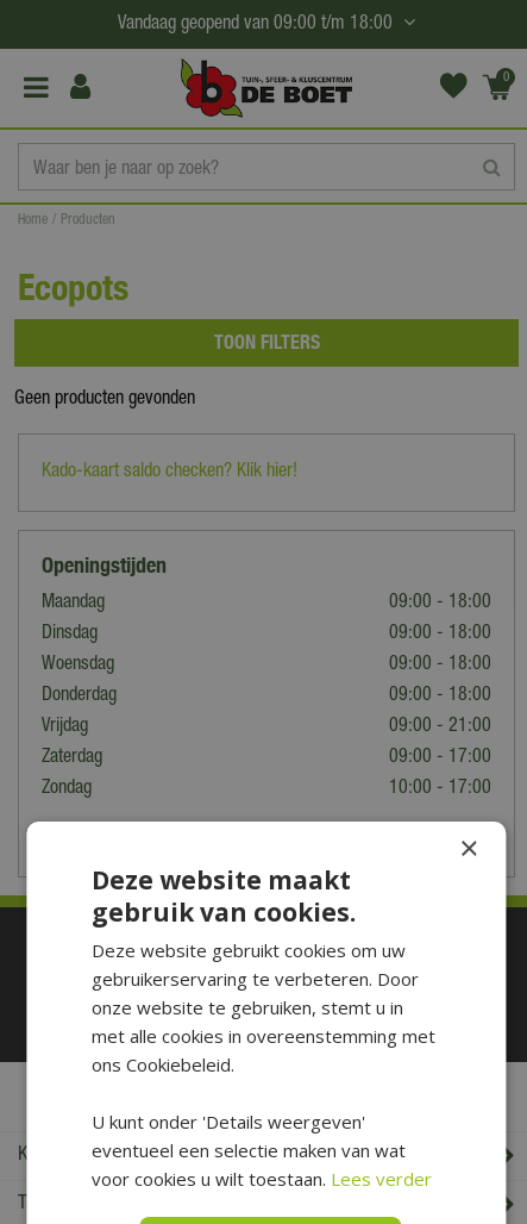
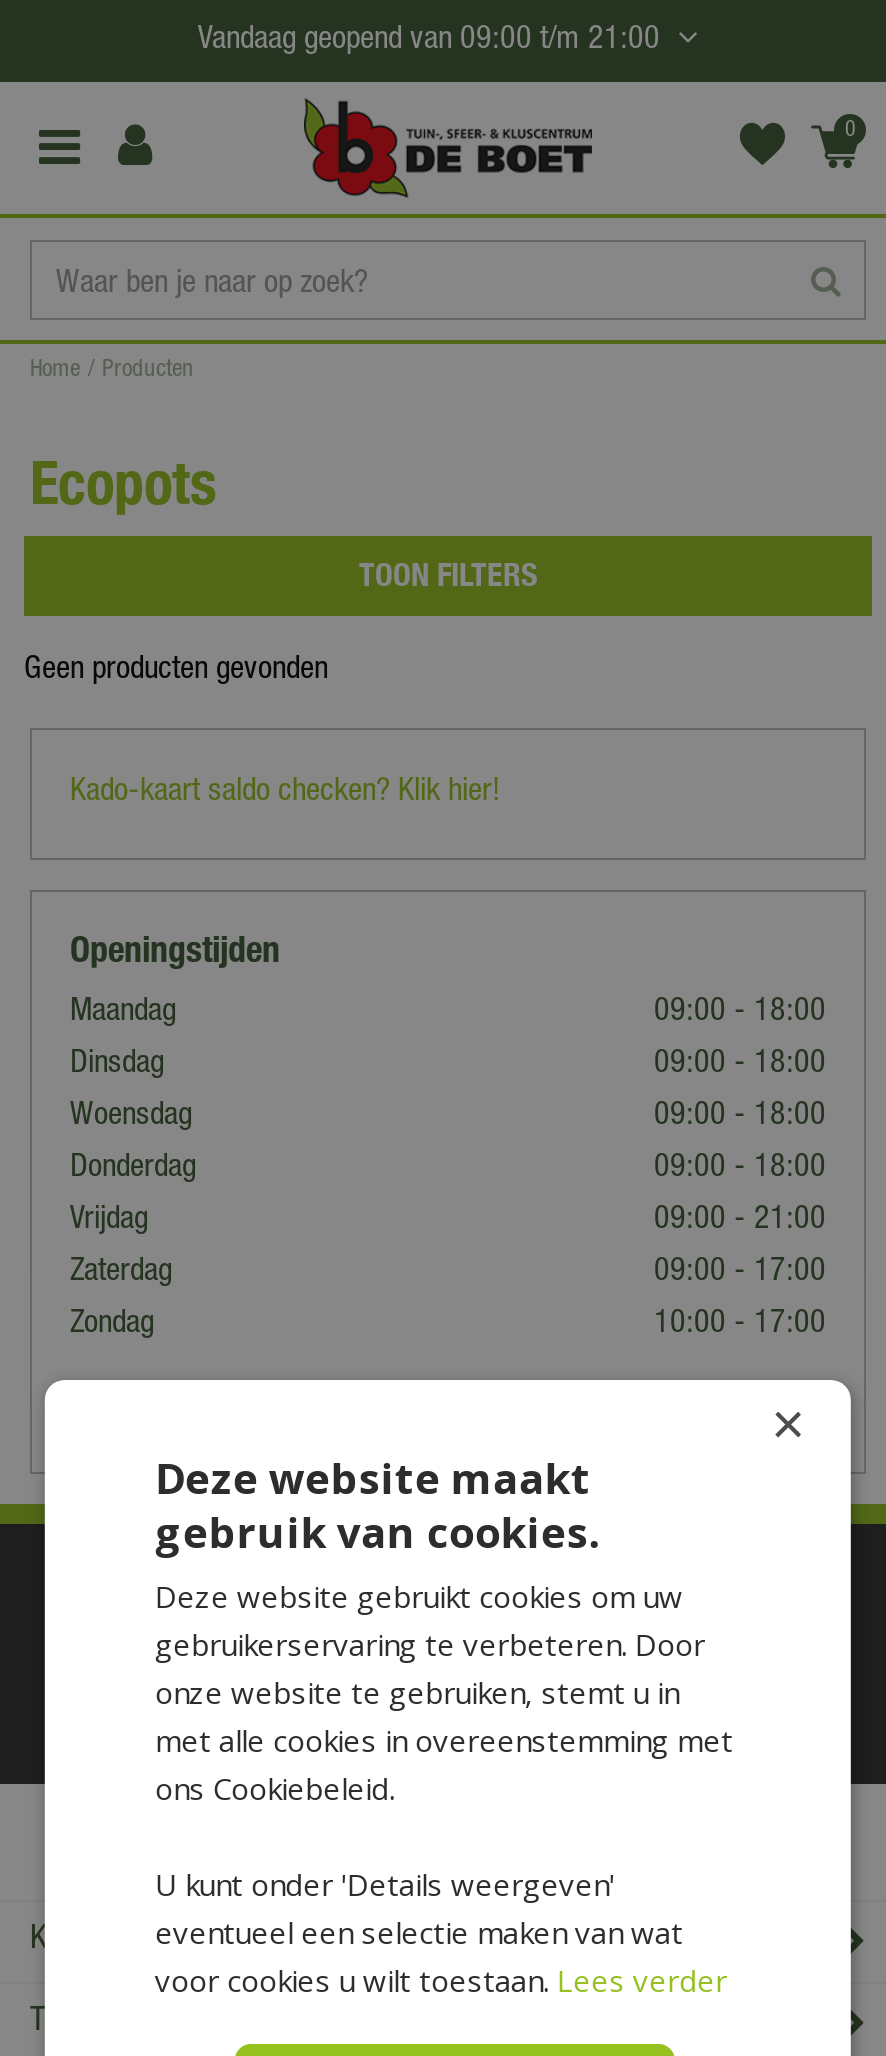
- Vandaag geopend van 09:00 t/m 18:00
+ Vandaag geopend van 09:00 t/m 21:00
